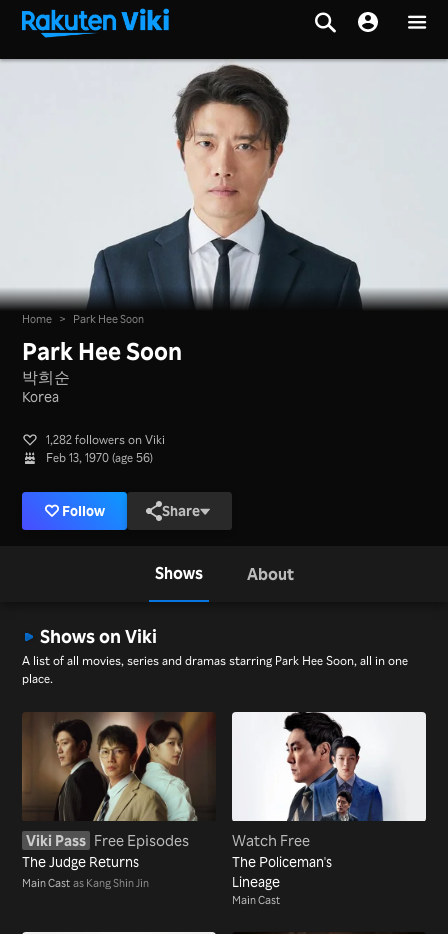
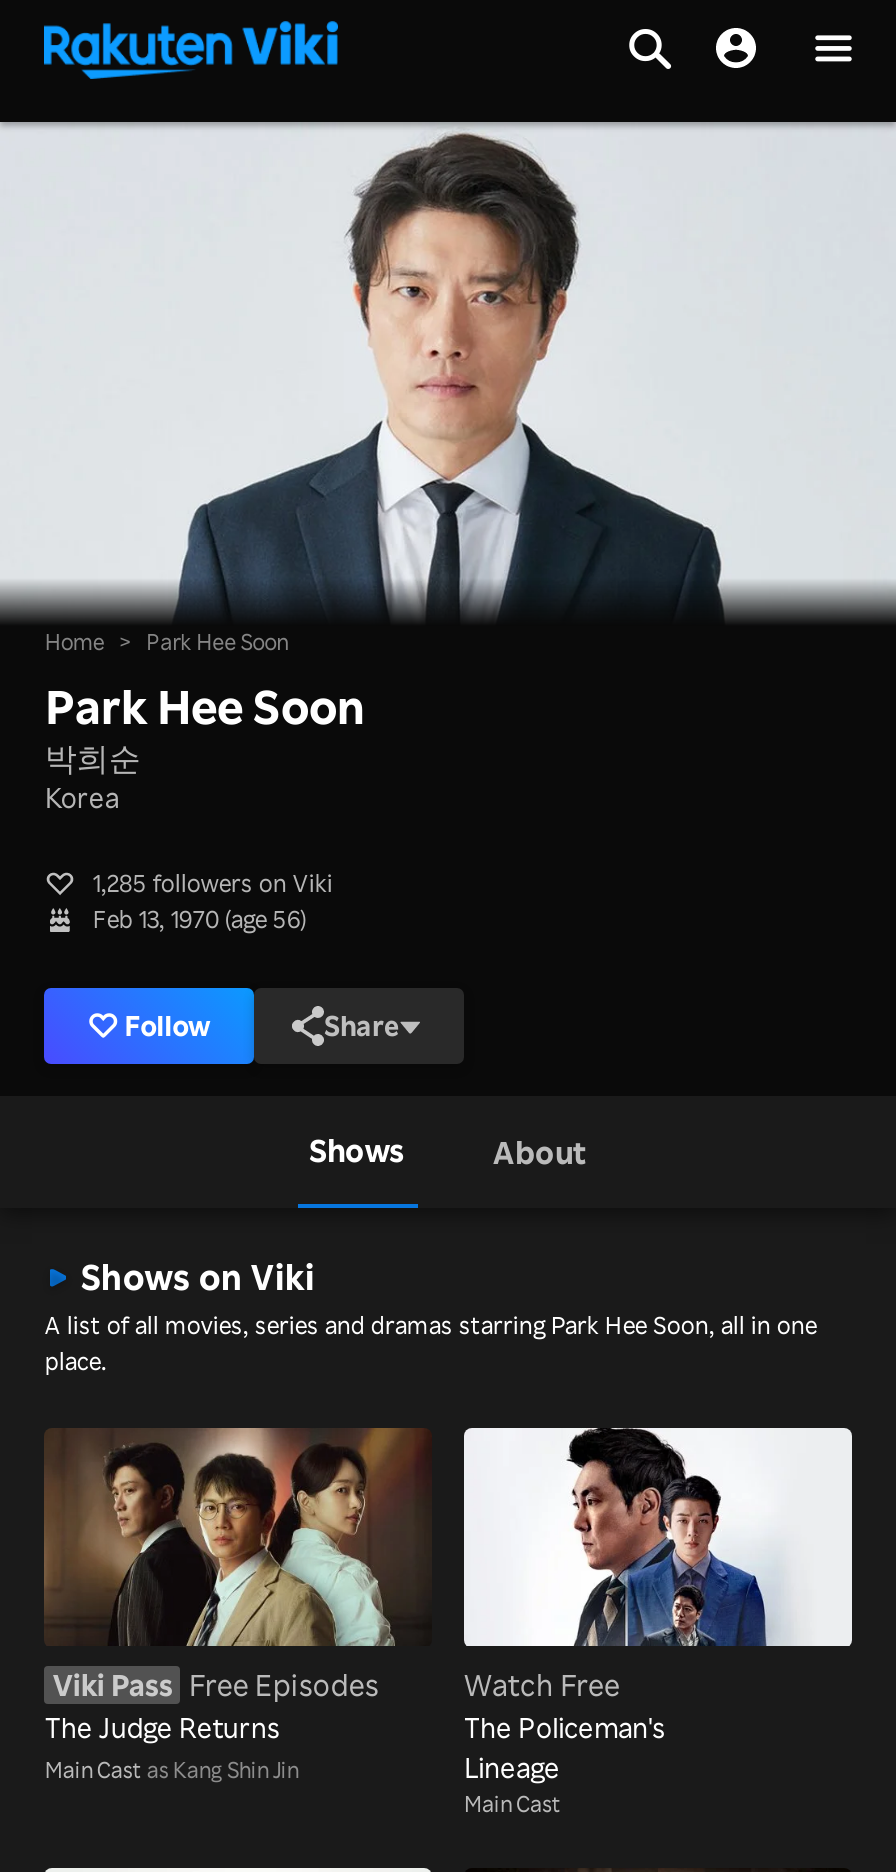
- 1,282 followers on Viki
+ 1,285 followers on Viki
